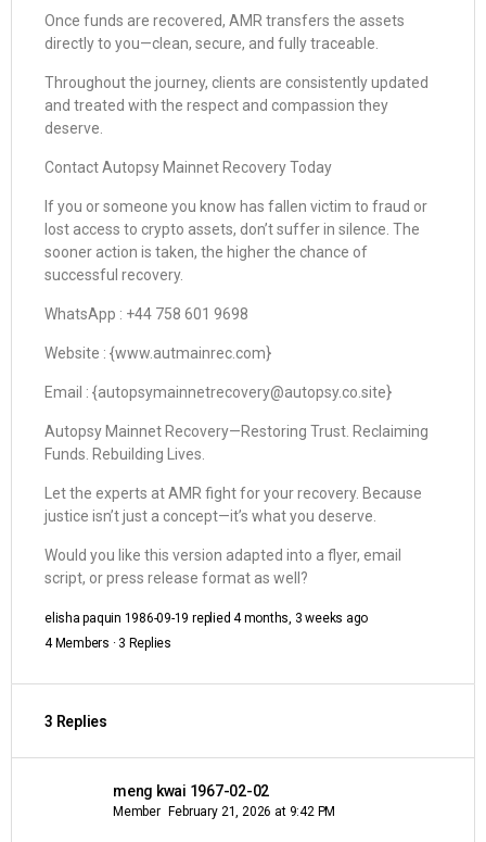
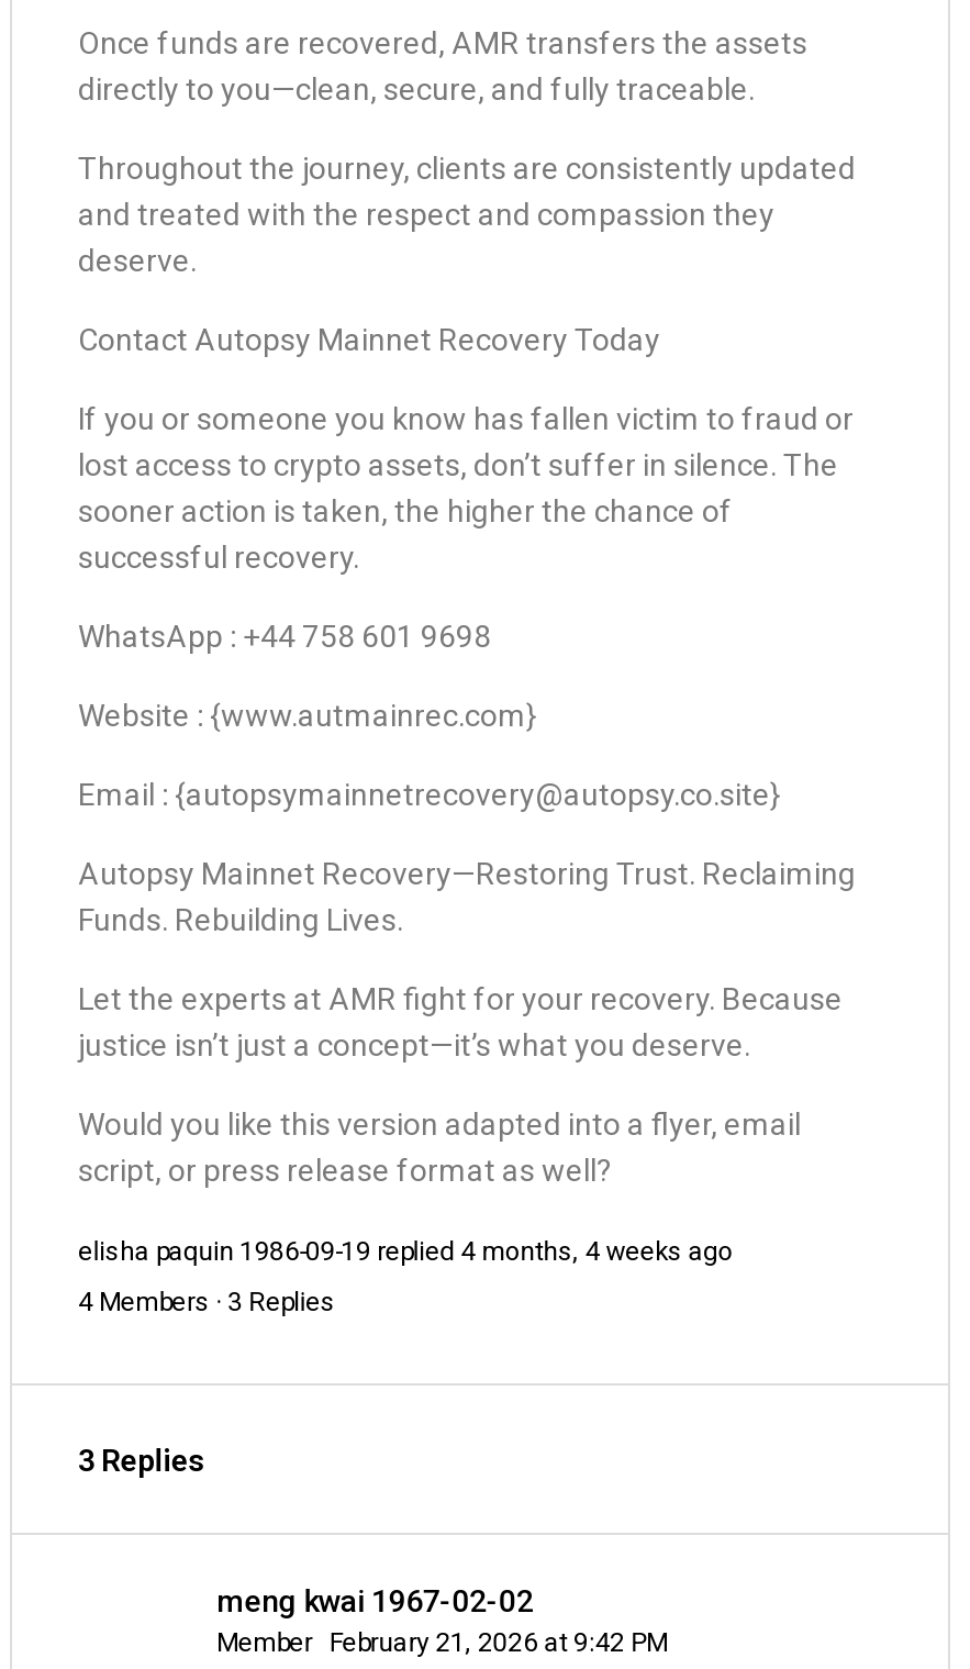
- elisha paquin 1986-09-19 replied 4 months, 3 weeks ago
+ elisha paquin 1986-09-19 replied 4 months, 4 weeks ago
